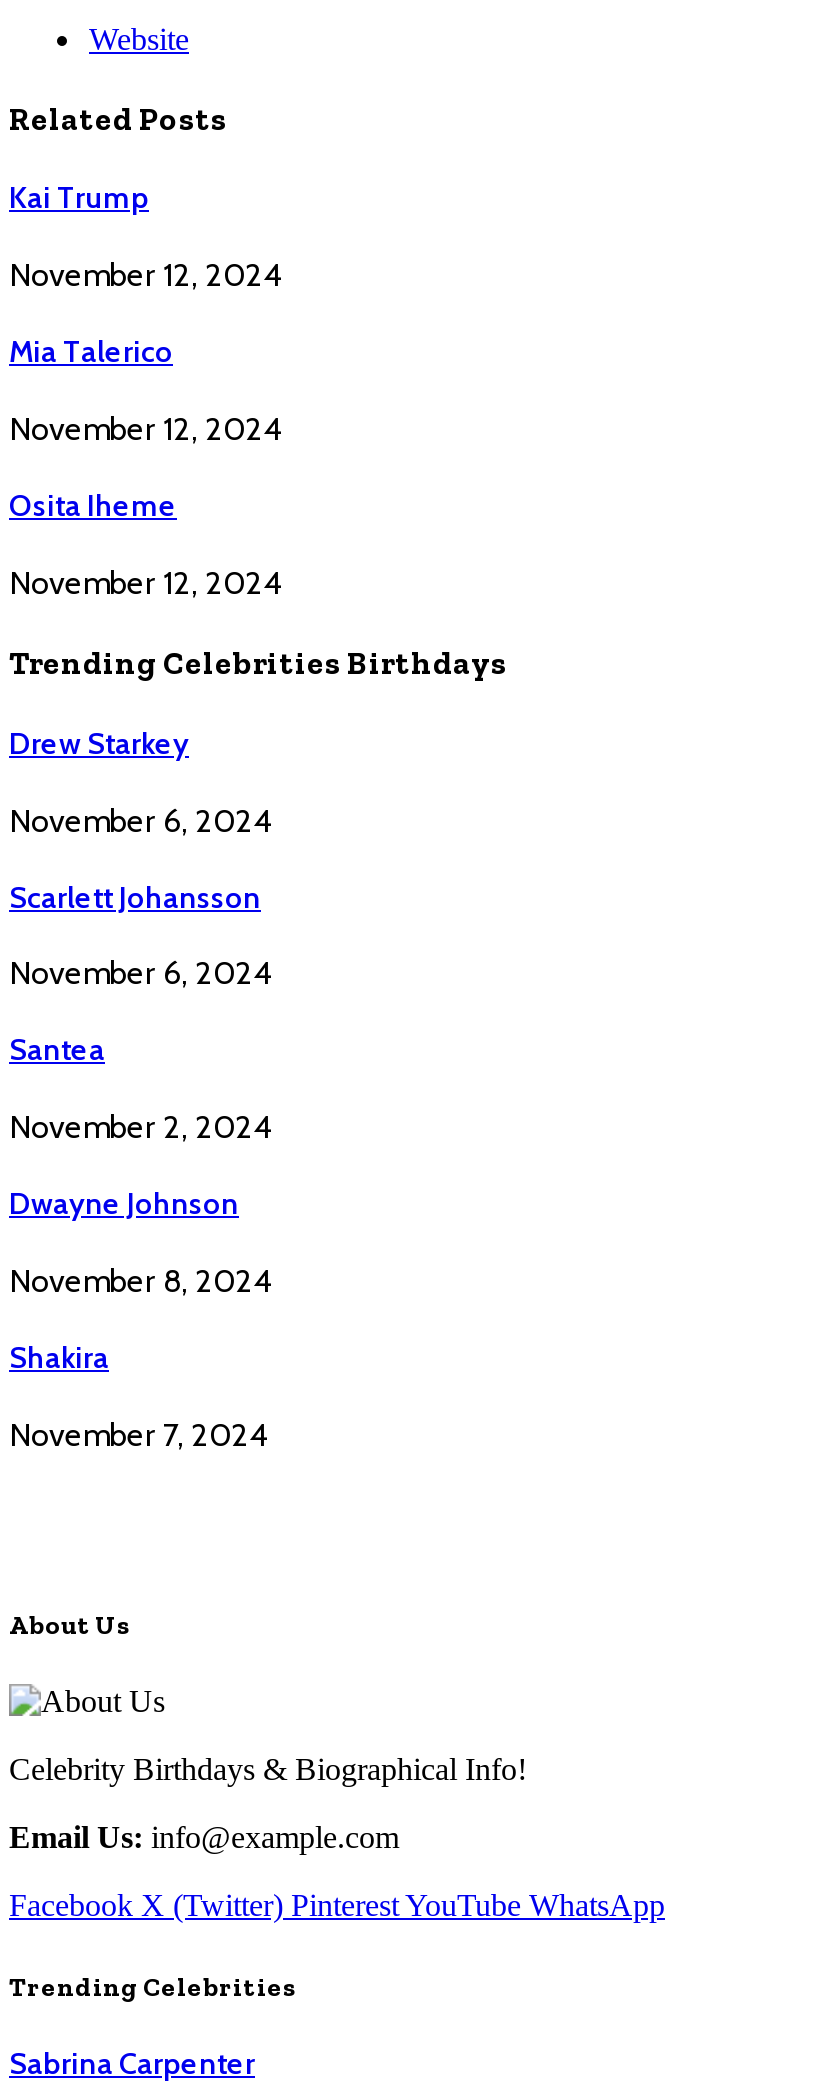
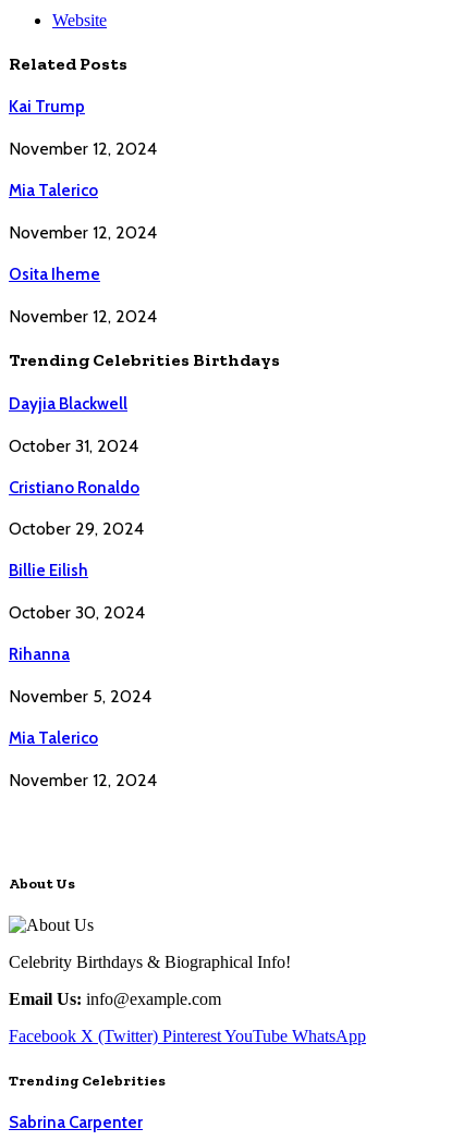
- Drew Starkey
+ Dayjia Blackwell

- November 6, 2024
+ October 31, 2024

- Scarlett Johansson
+ Cristiano Ronaldo

- November 6, 2024
+ October 29, 2024

- Santea
+ Billie Eilish

- November 2, 2024
+ October 30, 2024

- Dwayne Johnson
+ Rihanna

- November 8, 2024
+ November 5, 2024

- Shakira
+ Mia Talerico

- November 7, 2024
+ November 12, 2024
